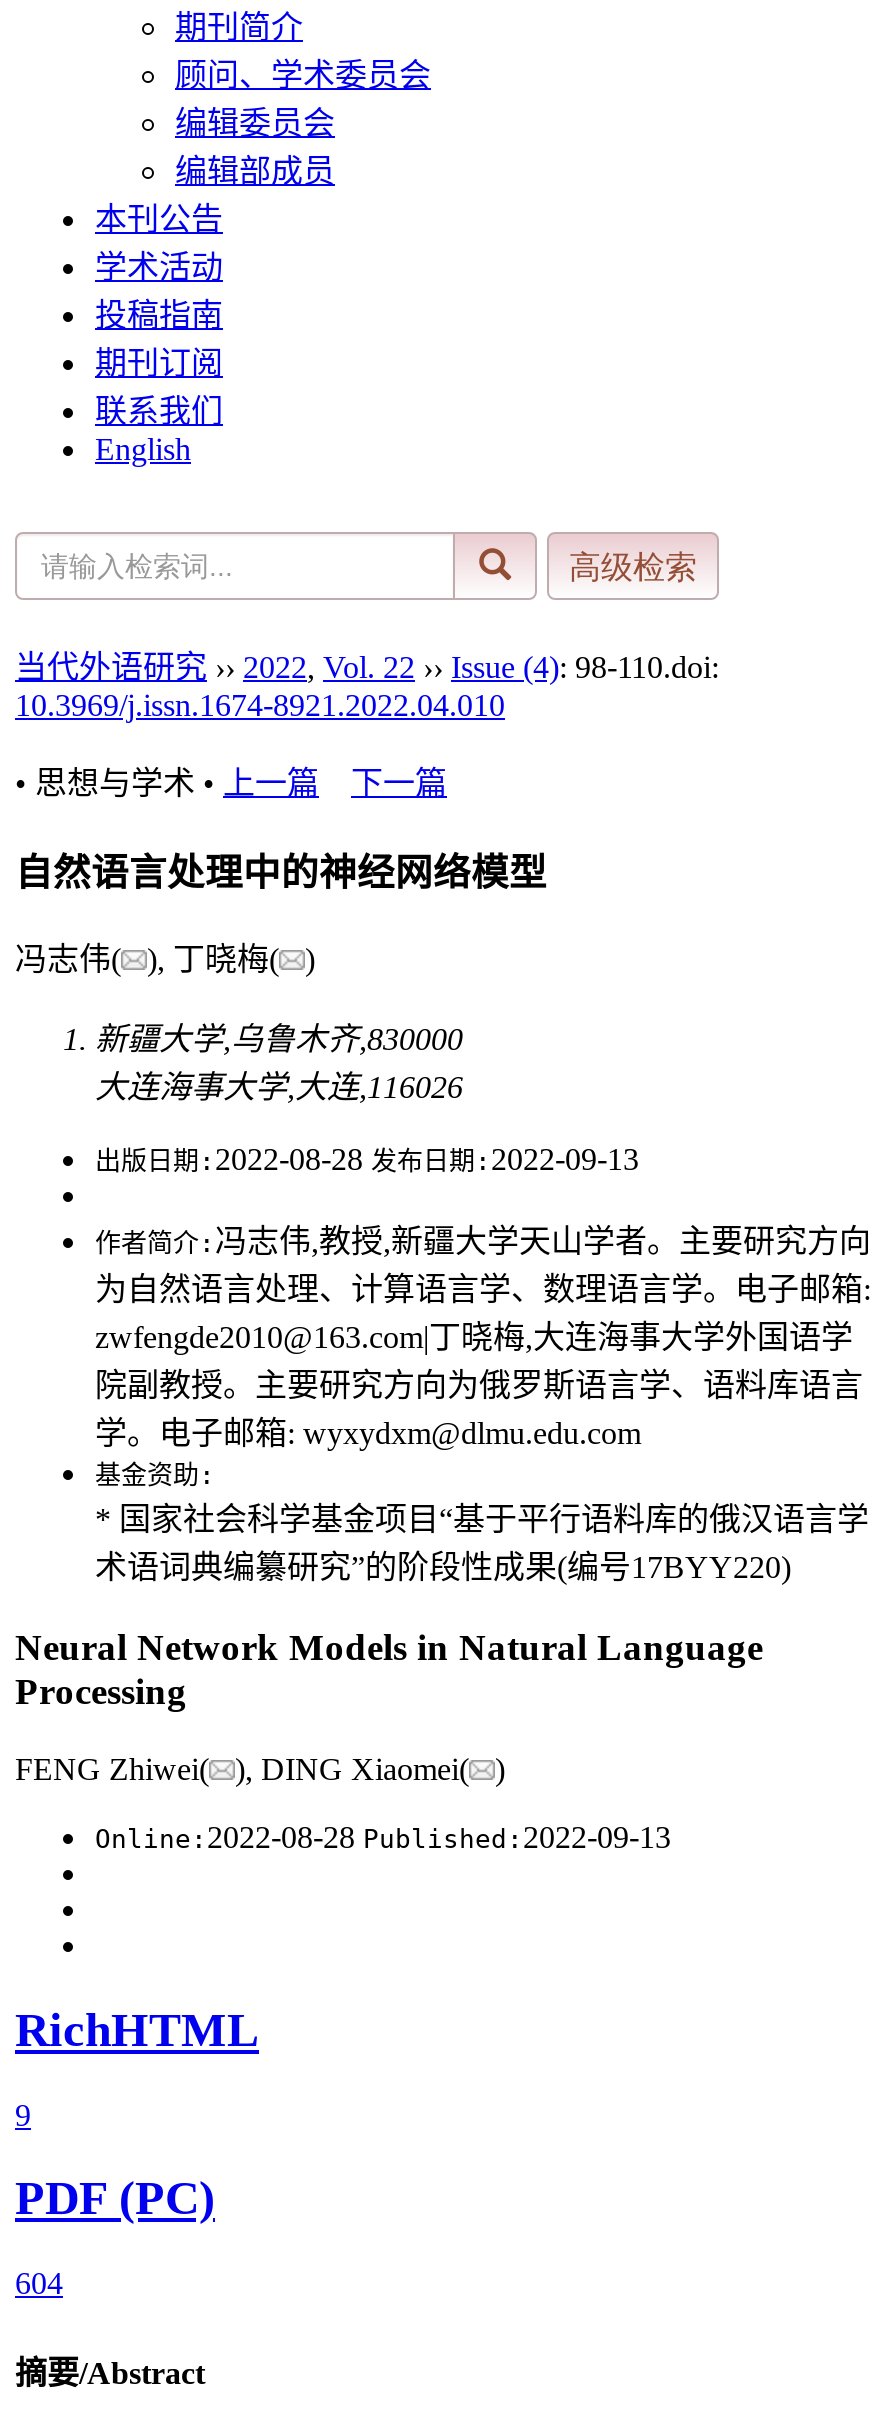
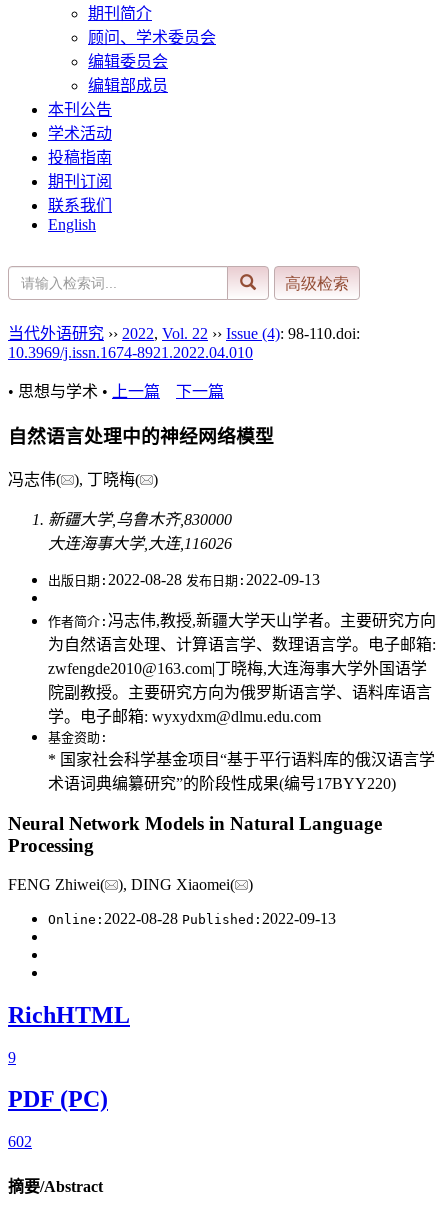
- 604
+ 602
